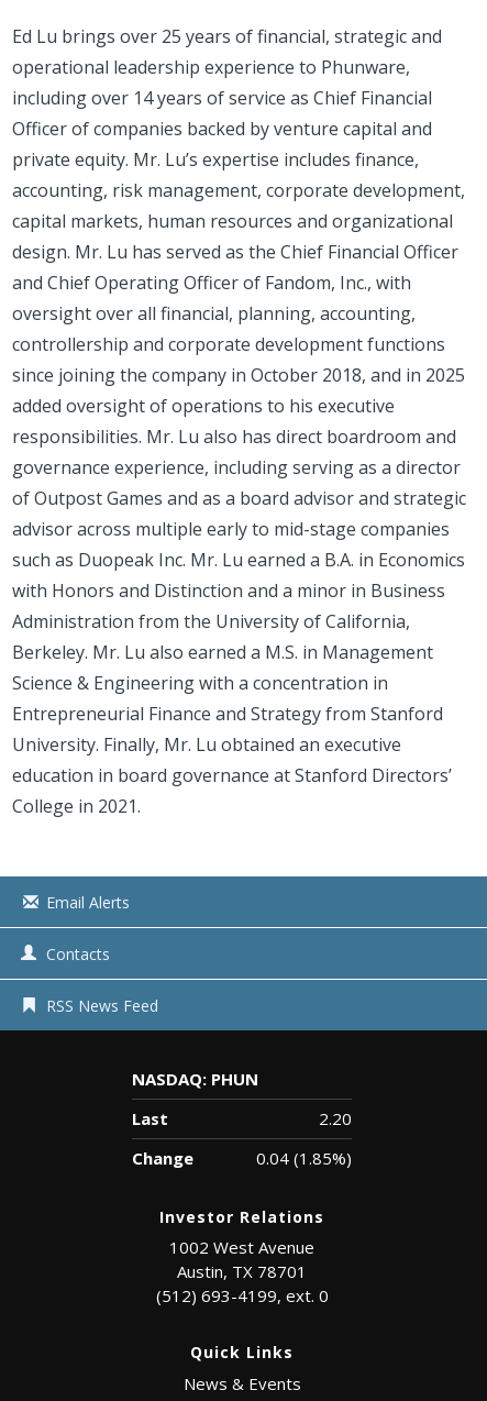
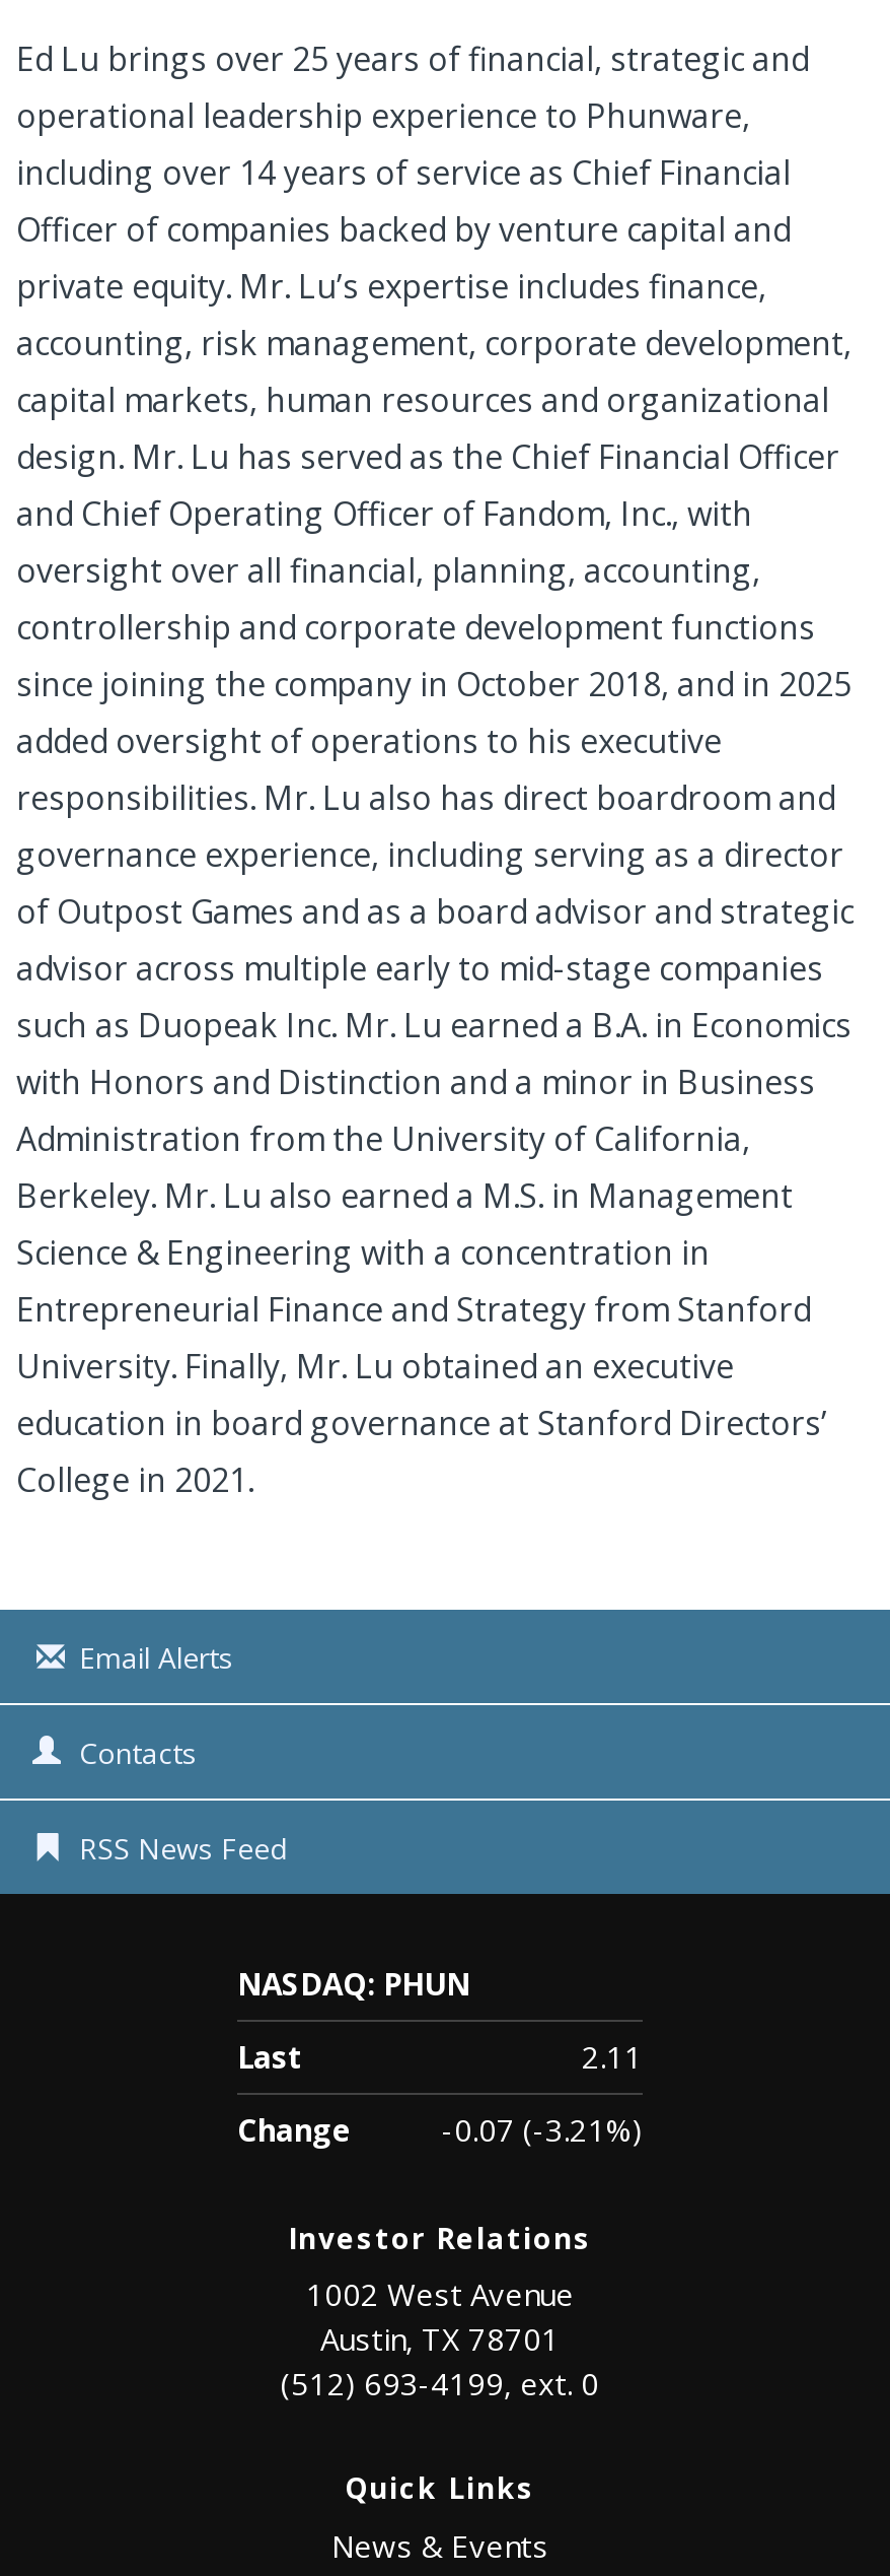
- 2.20
+ 2.11

- 0.04 (1.85%)
+ -0.07 (-3.21%)
